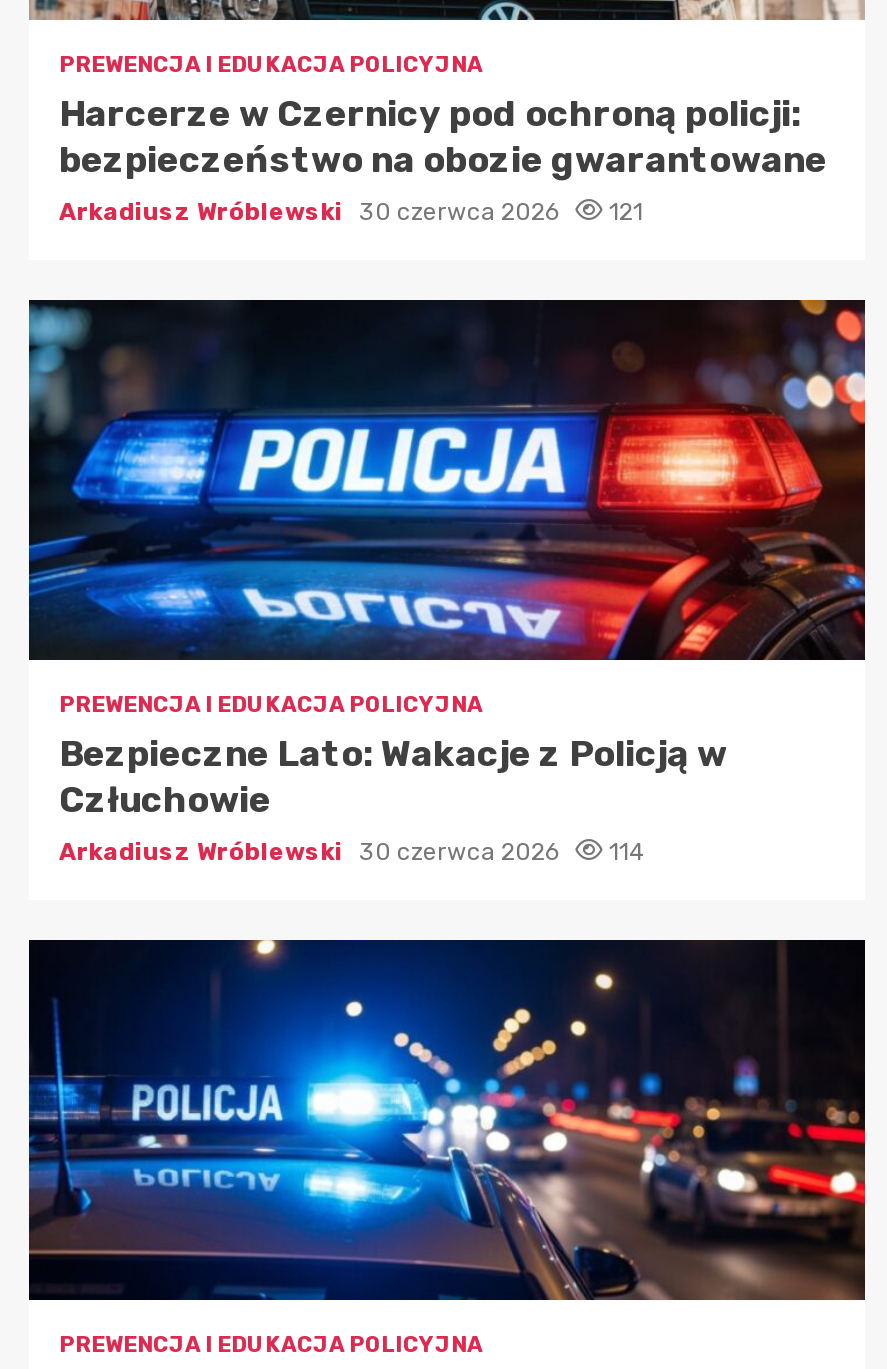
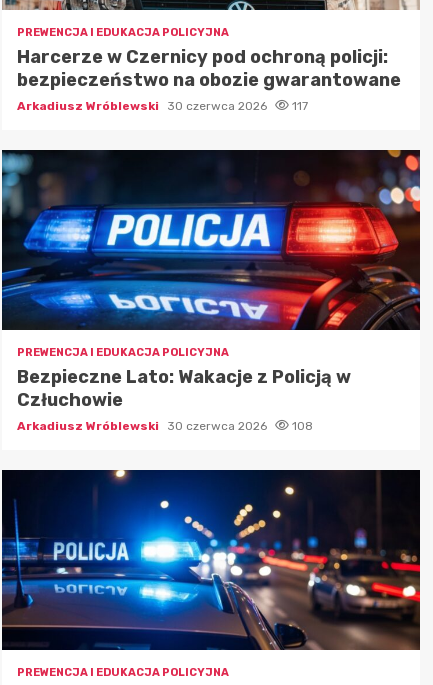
- Arkadiusz Wróblewski 30 czerwca 2026 121
+ Arkadiusz Wróblewski 30 czerwca 2026 117

- Arkadiusz Wróblewski 30 czerwca 2026 114
+ Arkadiusz Wróblewski 30 czerwca 2026 108
